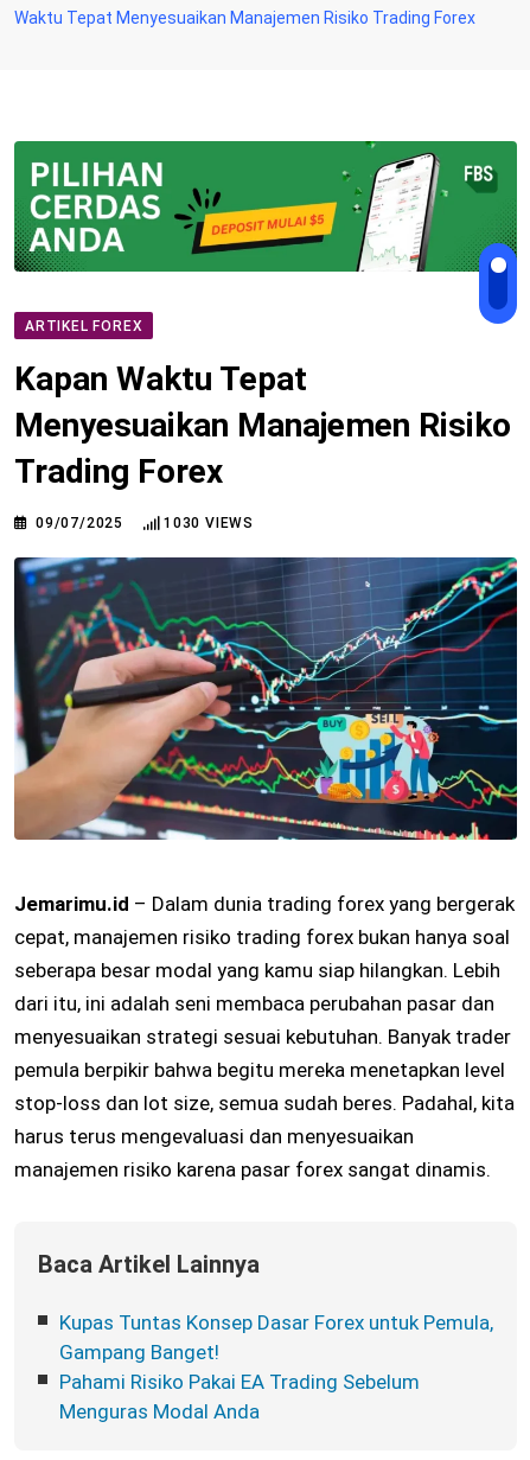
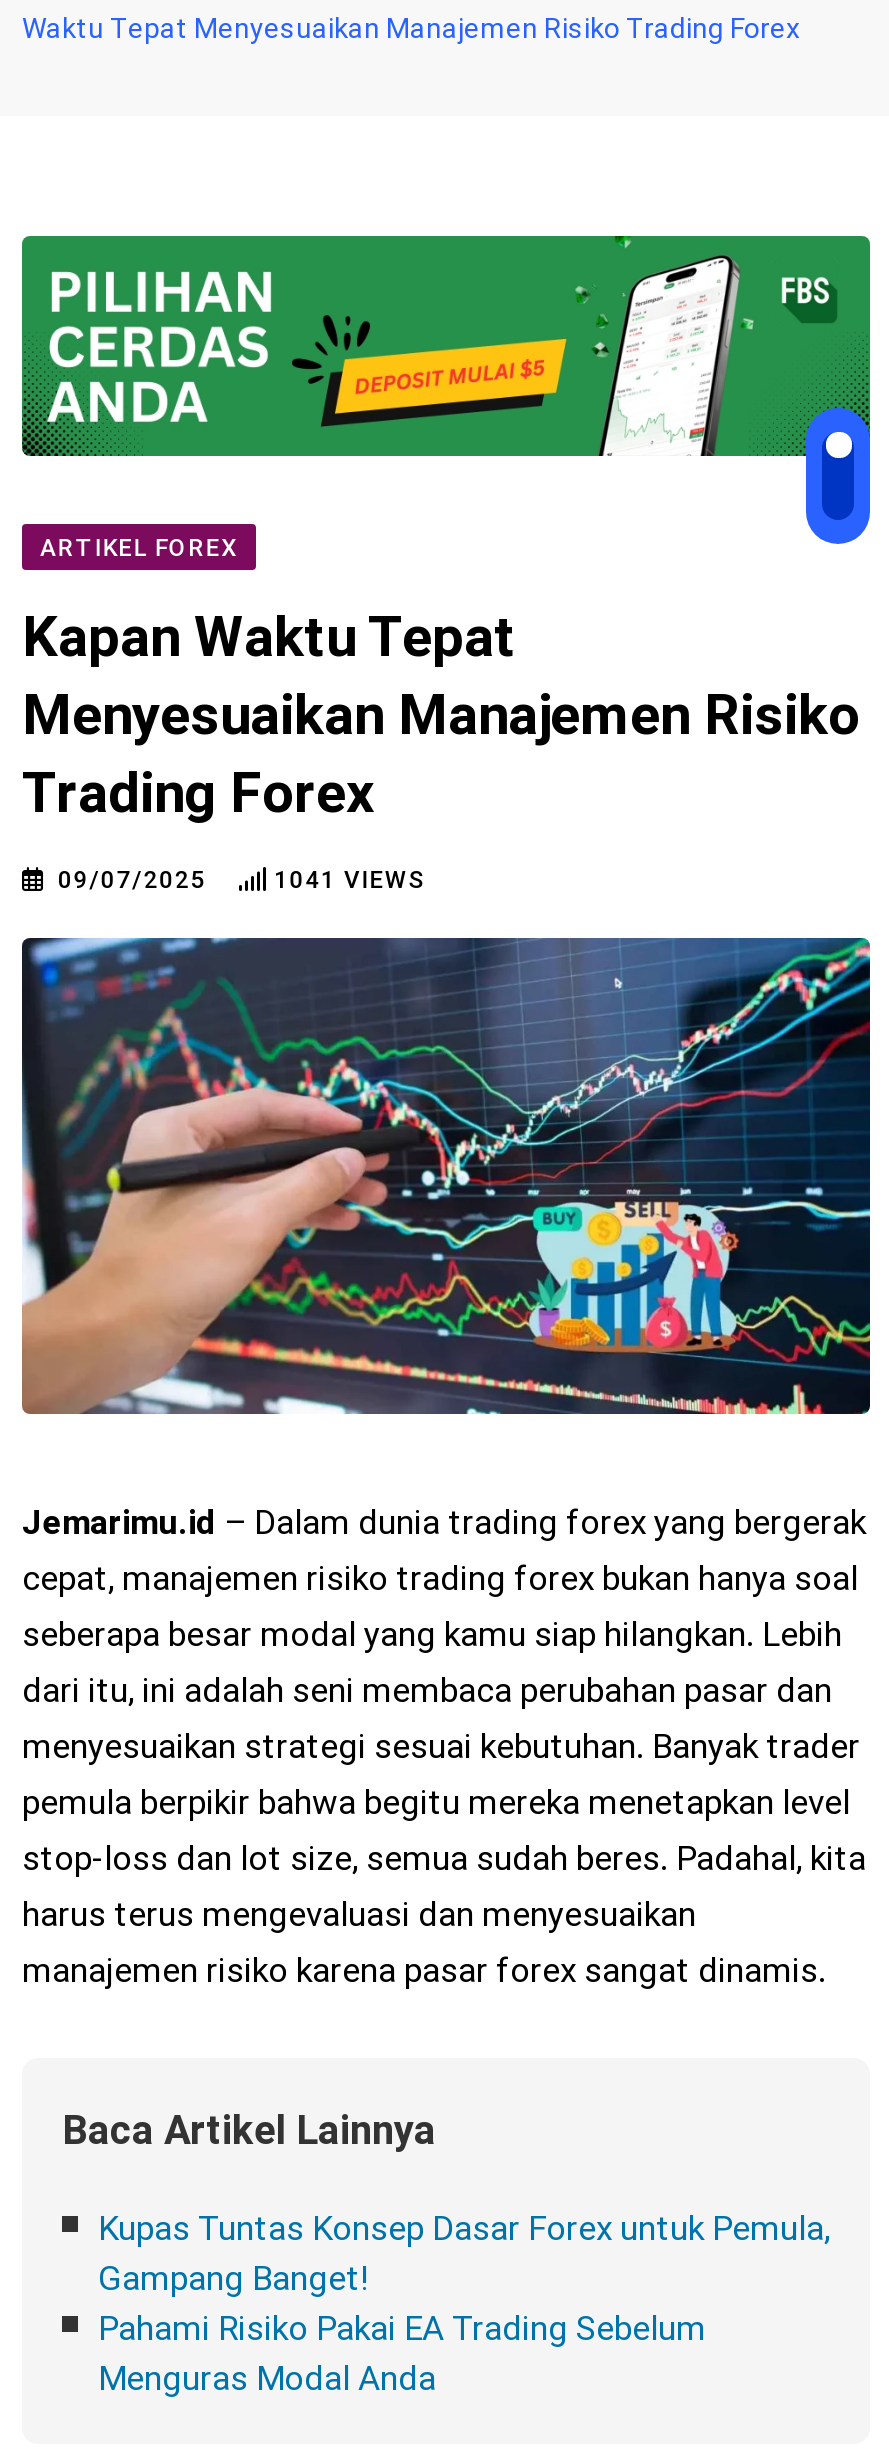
- 1030 VIEWS
+ 1041 VIEWS
